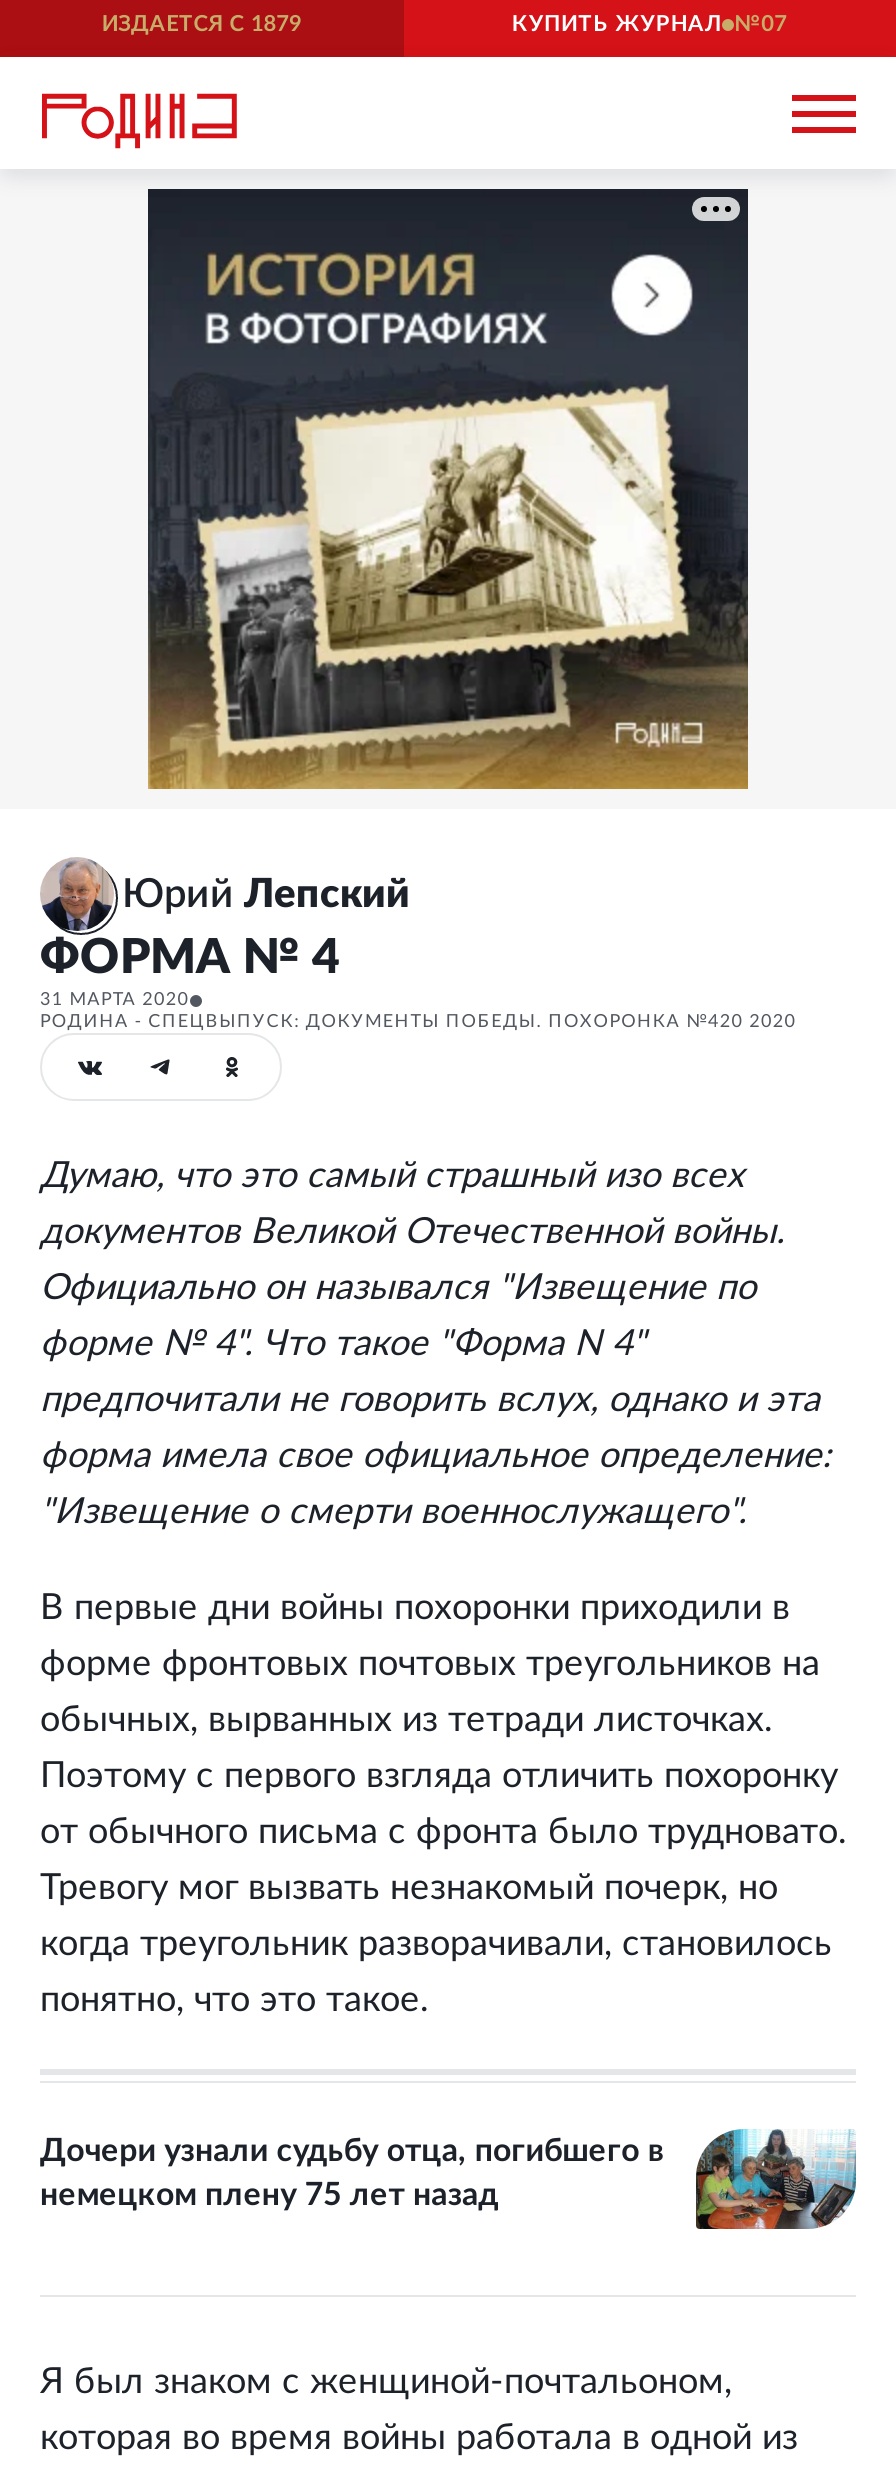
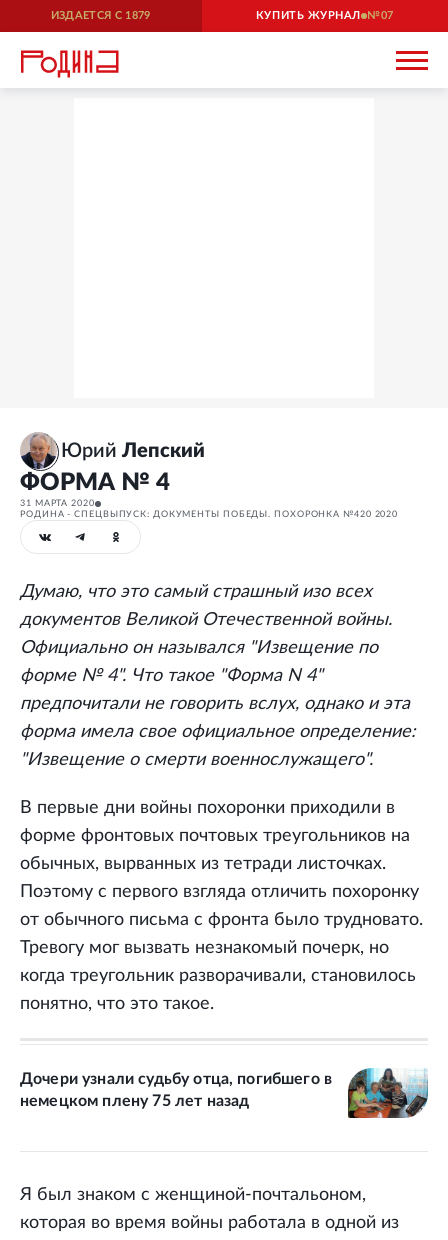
- [image]
